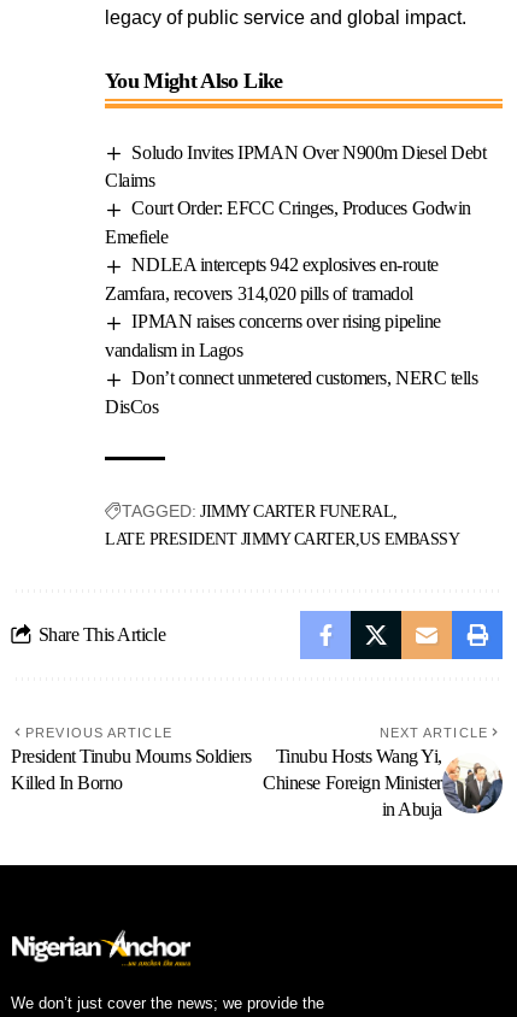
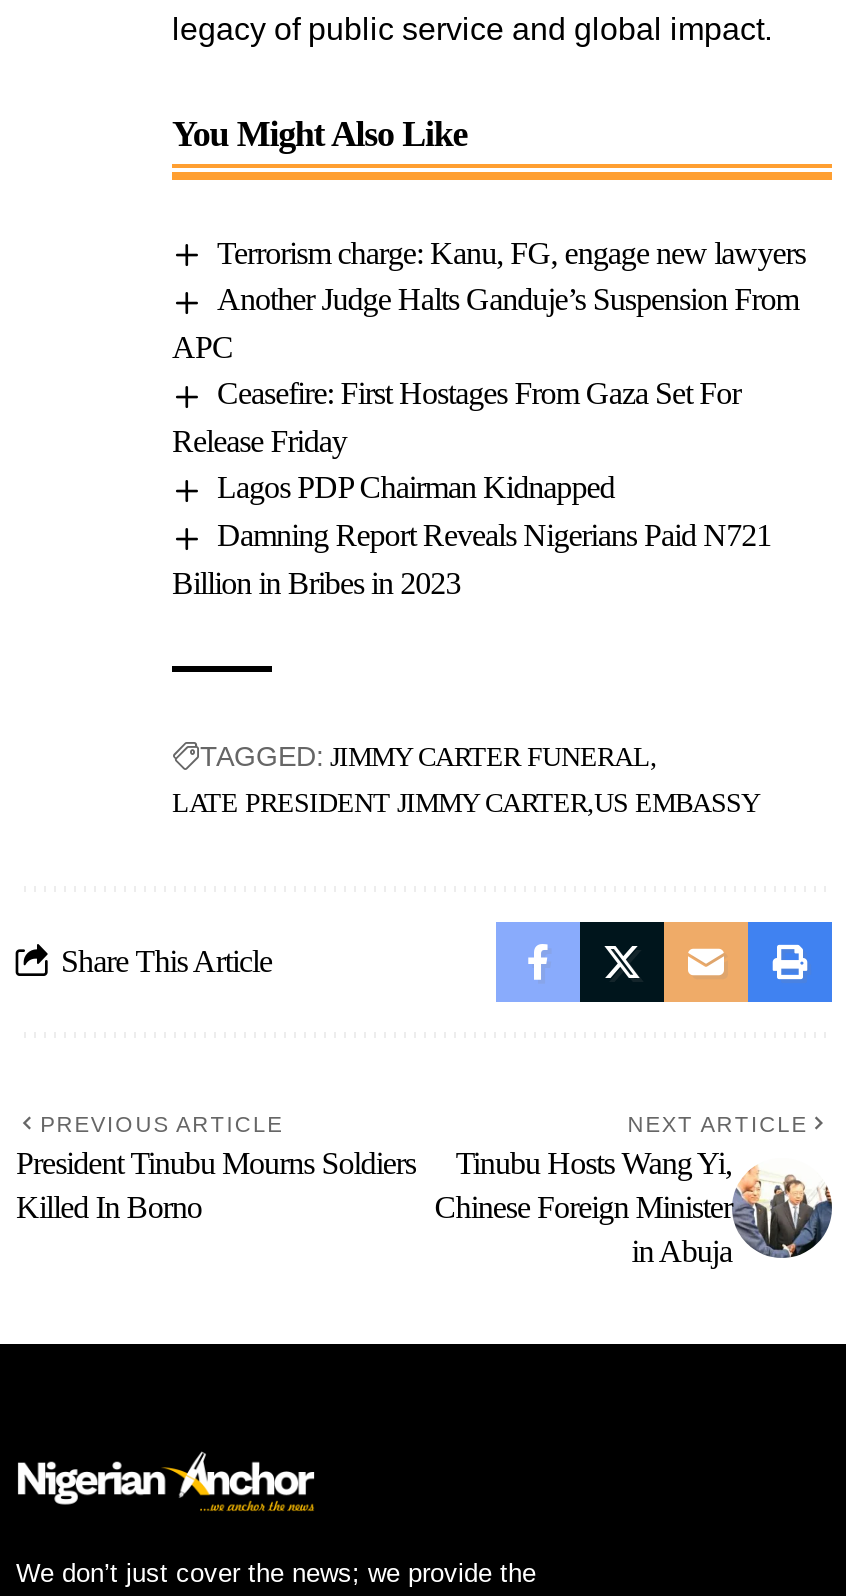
- Soludo Invites IPMAN Over N900m Diesel Debt
- Claims
- Court Order: EFCC Cringes, Produces Godwin
- Emefiele
- NDLEA intercepts 942 explosives en-route
- Zamfara, recovers 314,020 pills of tramadol
- IPMAN raises concerns over rising pipeline
- vandalism in Lagos
- Don’t connect unmetered customers, NERC tells
- DisCos
+ Terrorism charge: Kanu, FG, engage new lawyers
+ Another Judge Halts Ganduje’s Suspension From
+ APC
+ Ceasefire: First Hostages From Gaza Set For
+ Release Friday
+ Lagos PDP Chairman Kidnapped
+ Damning Report Reveals Nigerians Paid N721
+ Billion in Bribes in 2023
